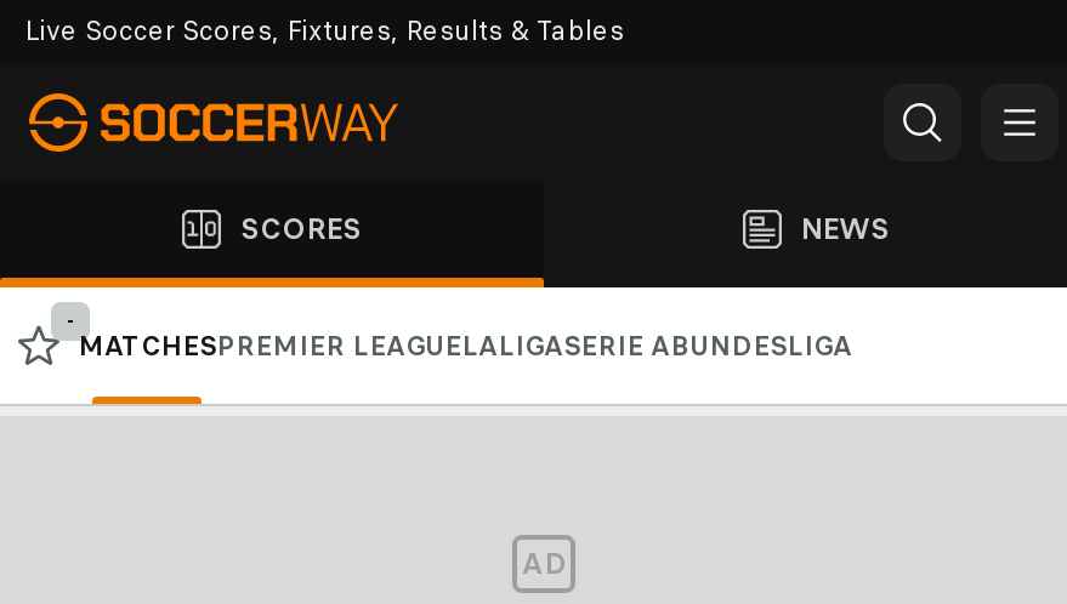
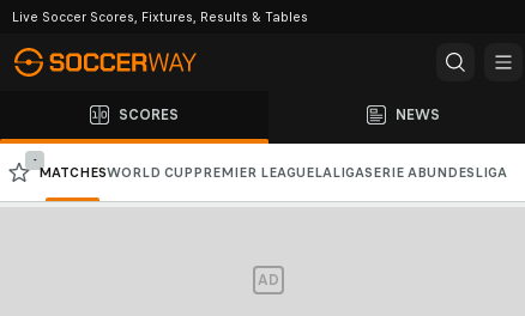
- MATCHESPREMIER LEAGUELALIGASERIE ABUNDESLIGA
+ MATCHESWORLD CUP PREMIER LEAGUELALIGASERIE A BUNDESLIGA
